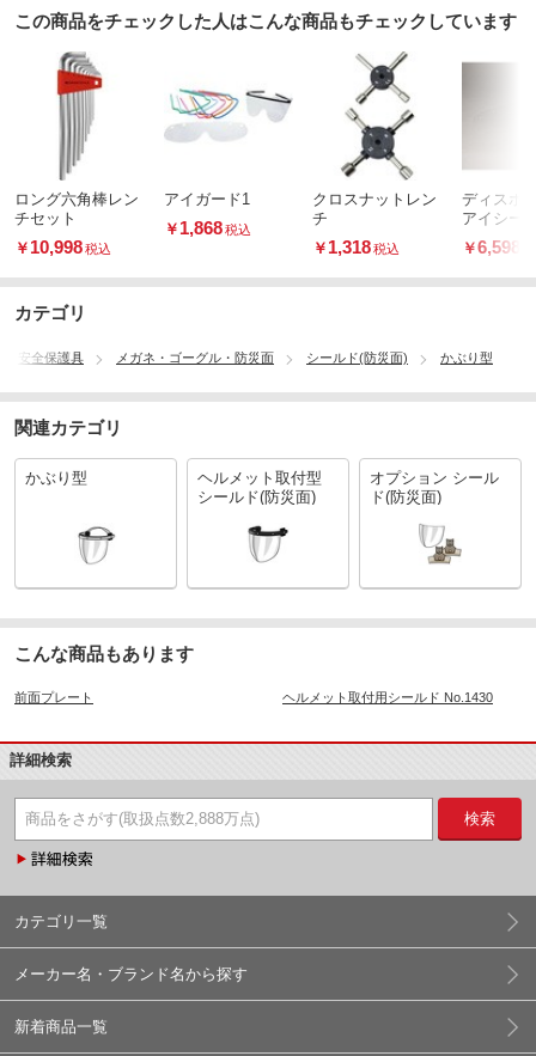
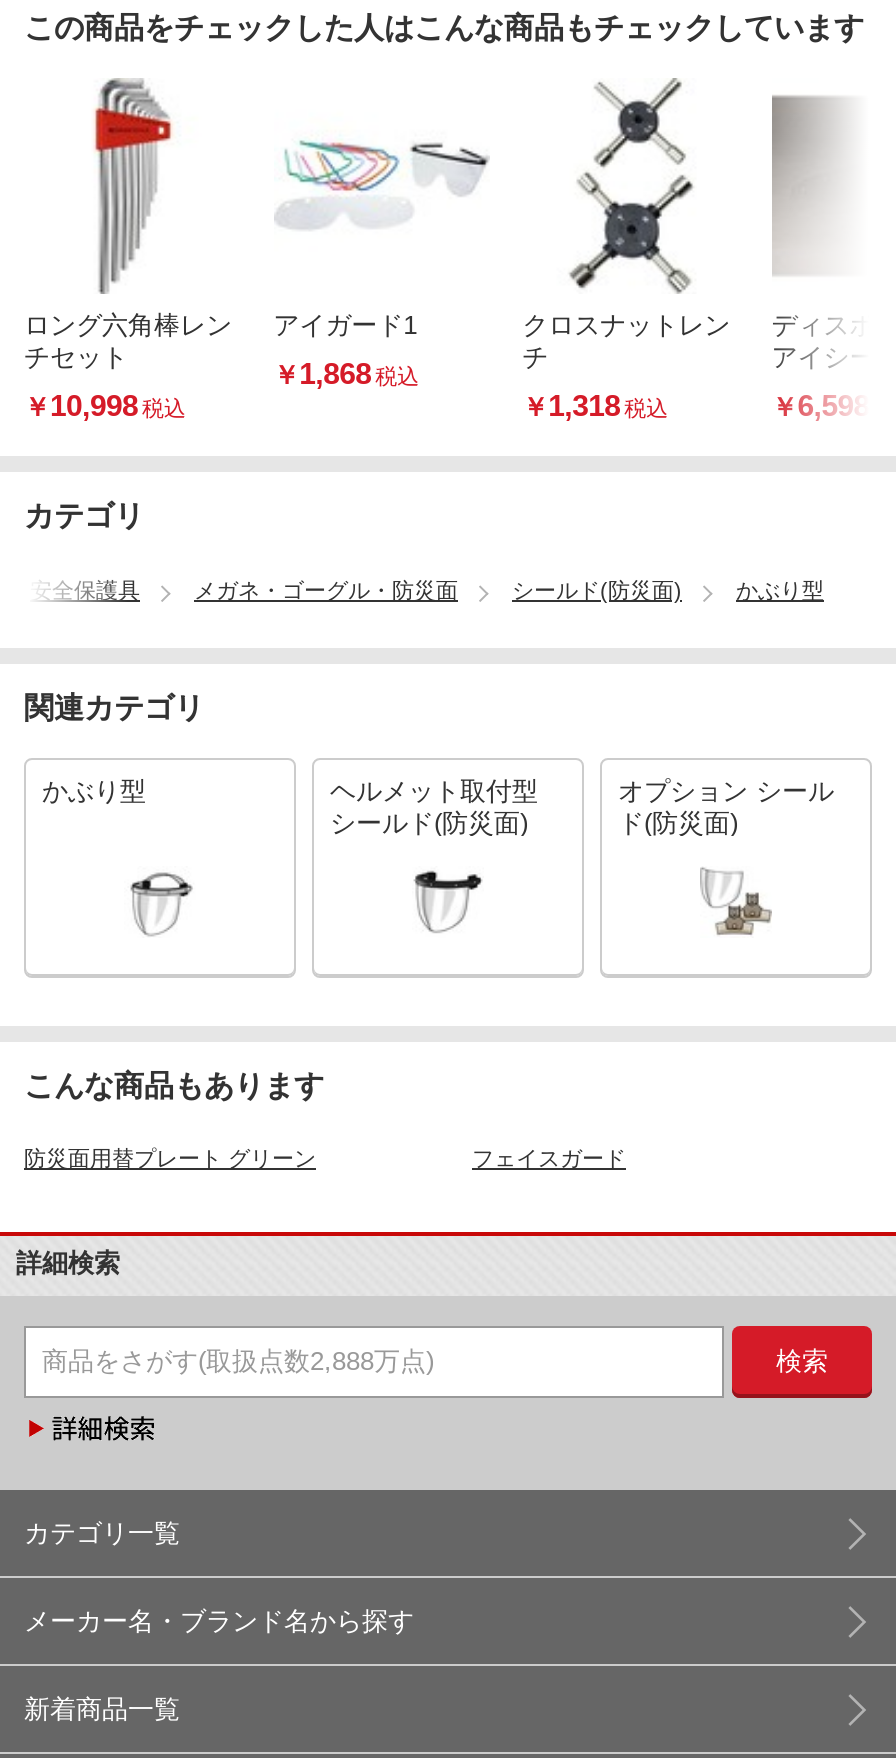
- 前面プレート
- ヘルメット取付用シールド No.1430
+ 防災面用替プレート グリーン
+ フェイスガード
